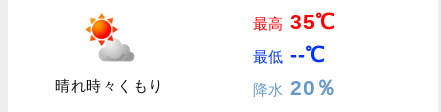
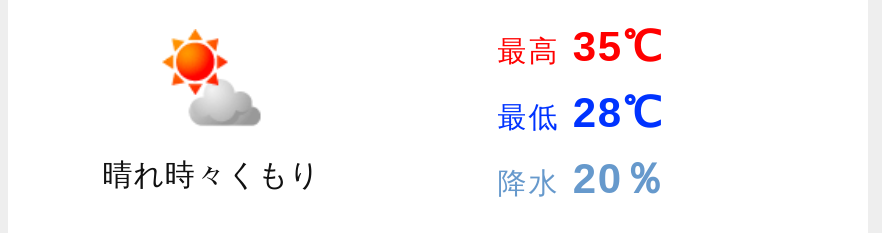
- 最低--℃
+ 最低28℃
